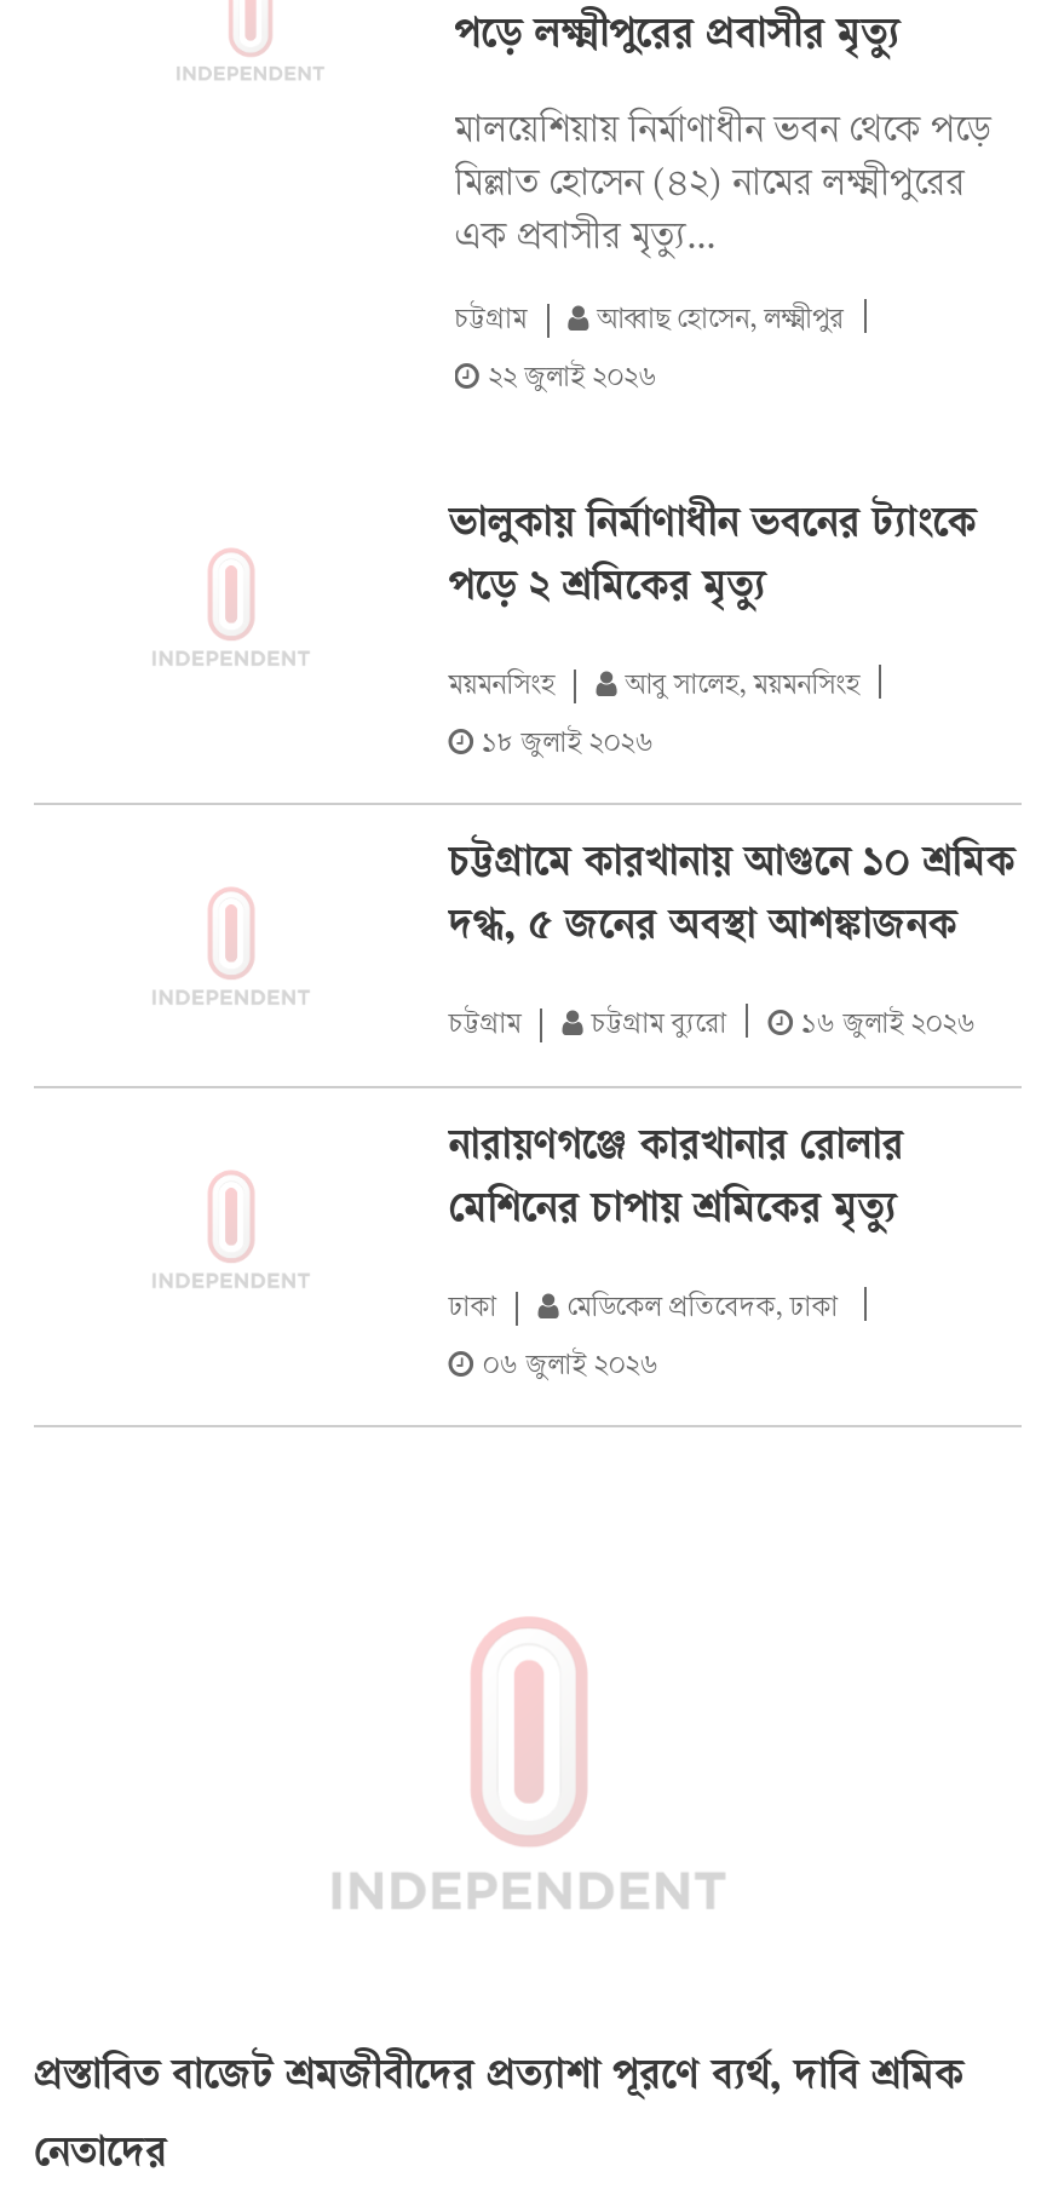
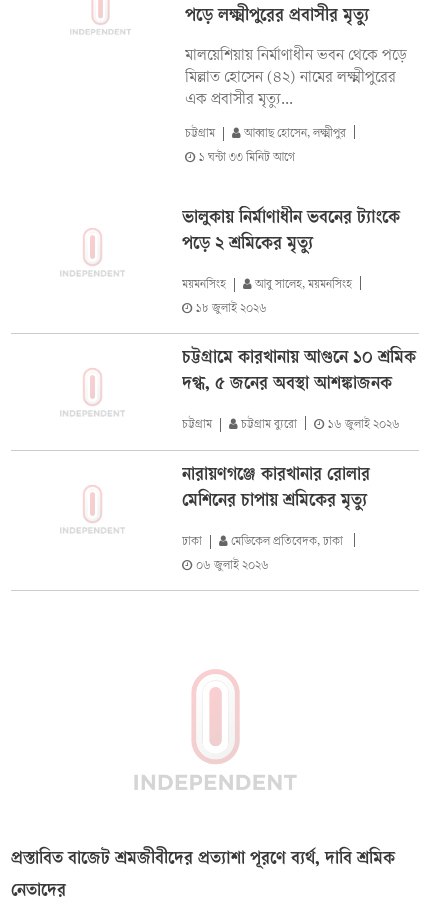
- ২২ জুলাই ২০২৬
+ ১ ঘন্টা ৩৩ মিনিট আগে
